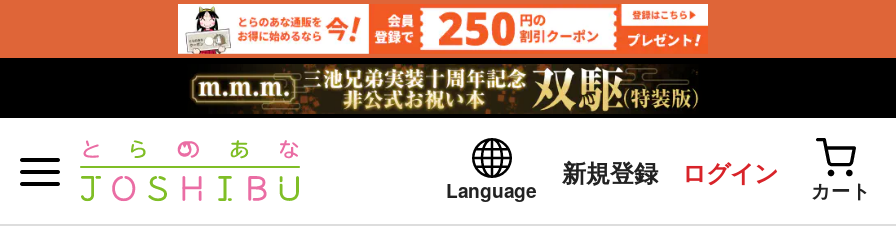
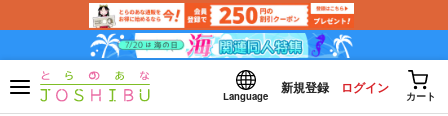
- [image]
+ [image]
